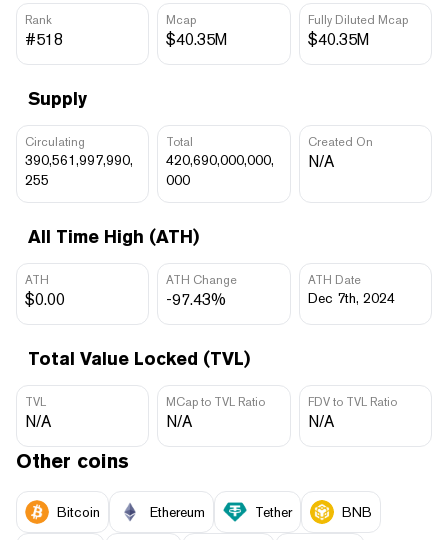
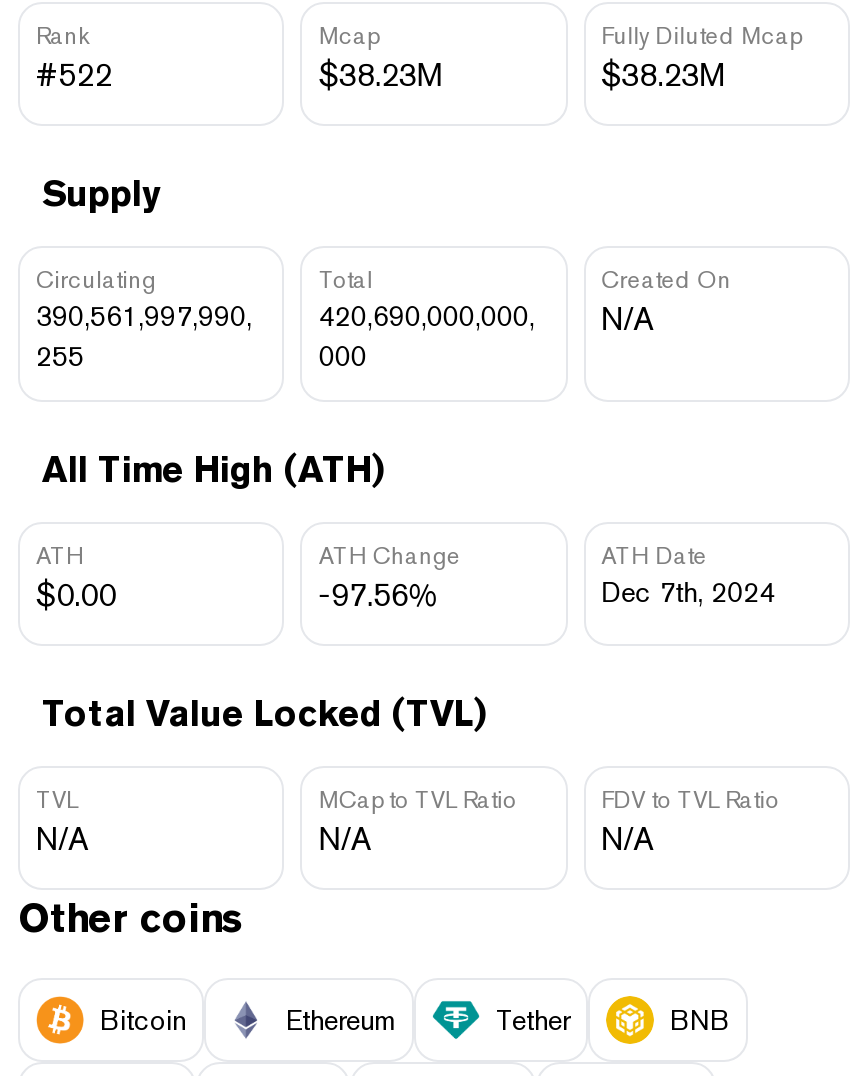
- #518
+ #522

- $40.35M
+ $38.23M

- $40.35M
+ $38.23M

- -97.43%
+ -97.56%
